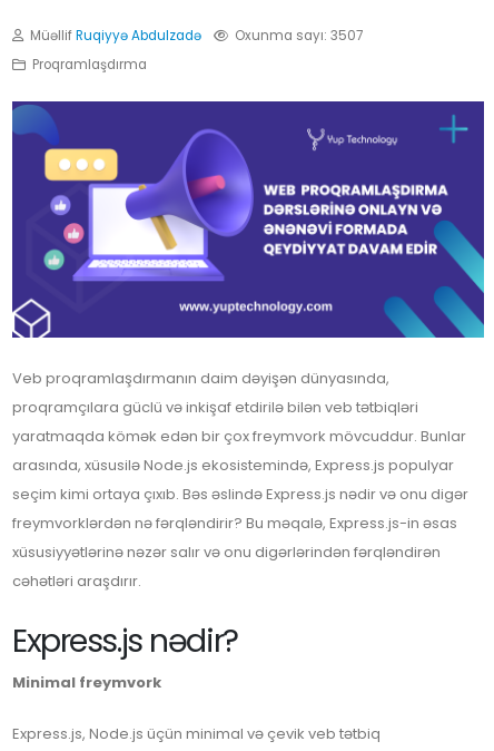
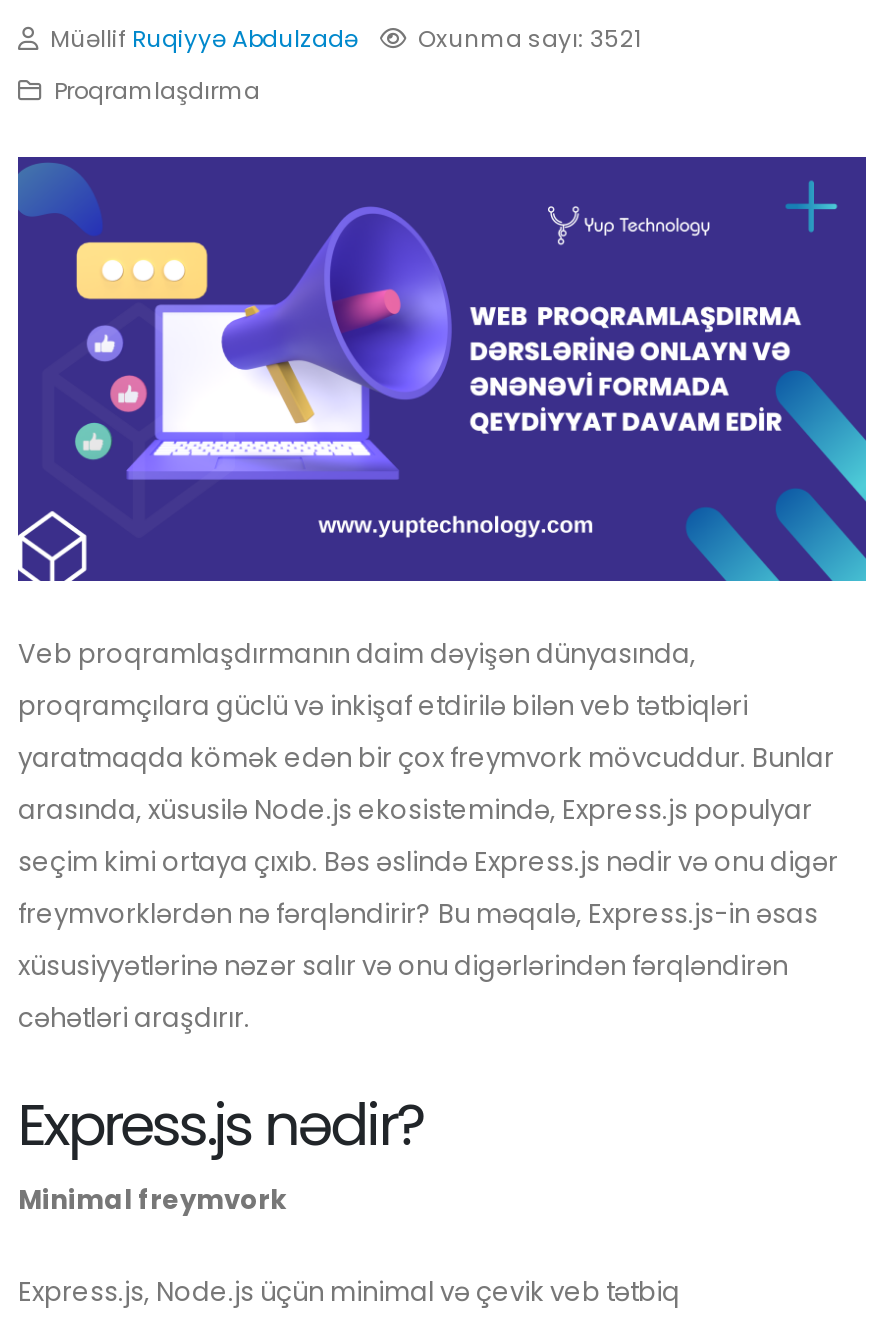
- Müəllif Ruqiyyə Abdulzadə Oxunma sayı: 3507
+ Müəllif Ruqiyyə Abdulzadə Oxunma sayı: 3521
